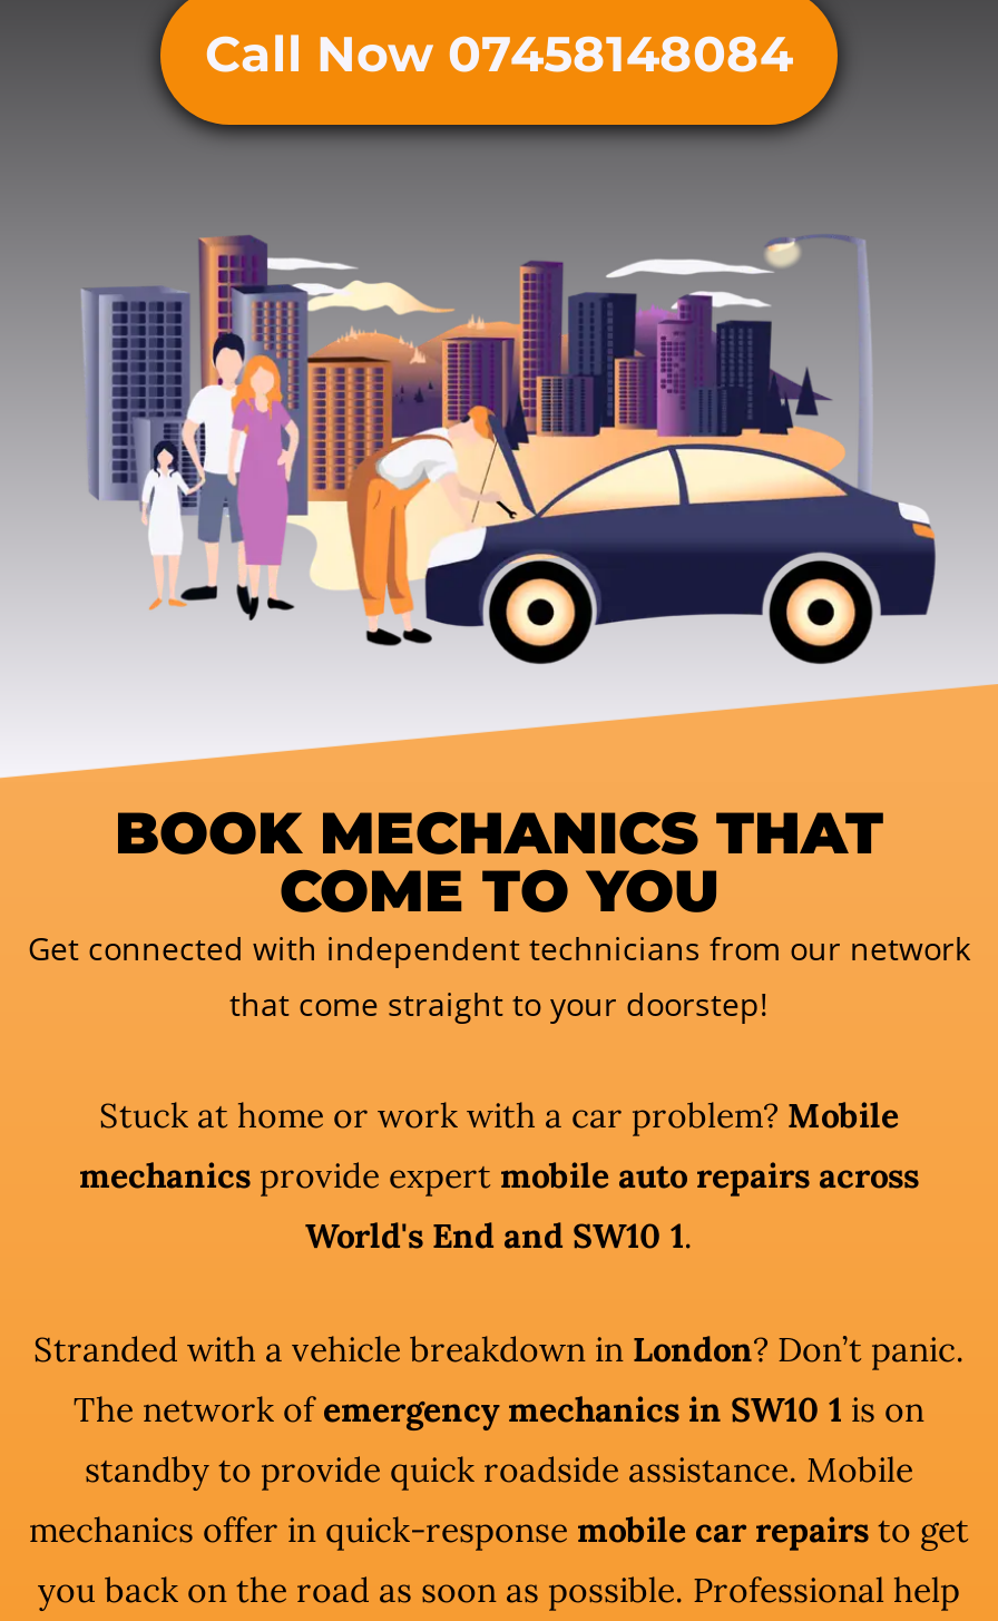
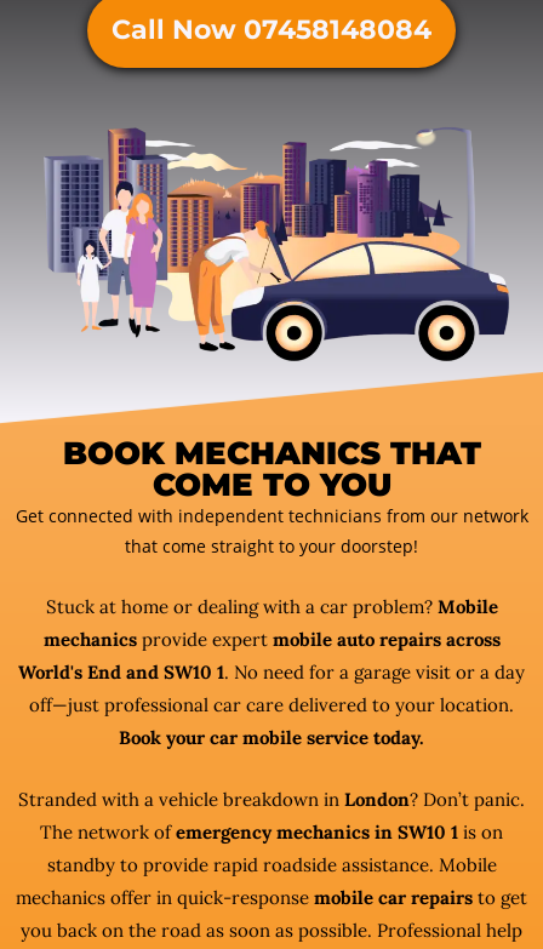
- Stuck at home or work with a car problem? Mobile
+ Stuck at home or dealing with a car problem? Mobile

- World's End and SW10 1.
+ World's End and SW10 1. No need for a garage visit or a day
+ off—just professional car care delivered to your location.
+ Book your car mobile service today.

- standby to provide quick roadside assistance. Mobile
+ standby to provide rapid roadside assistance. Mobile
